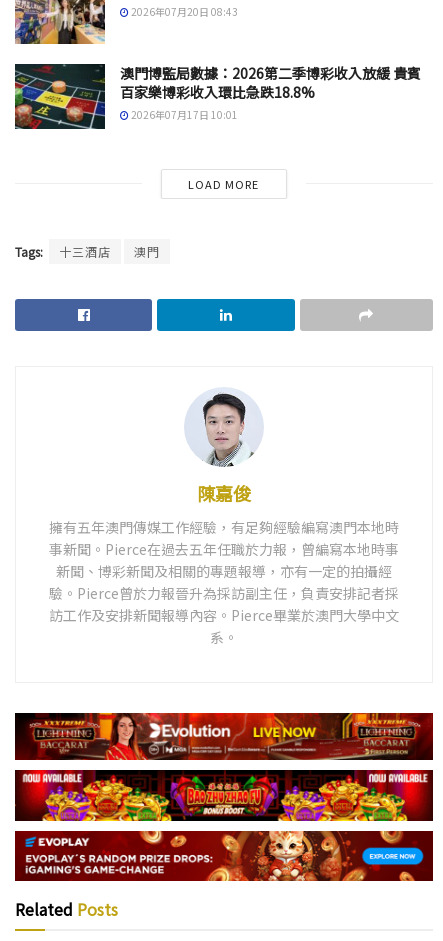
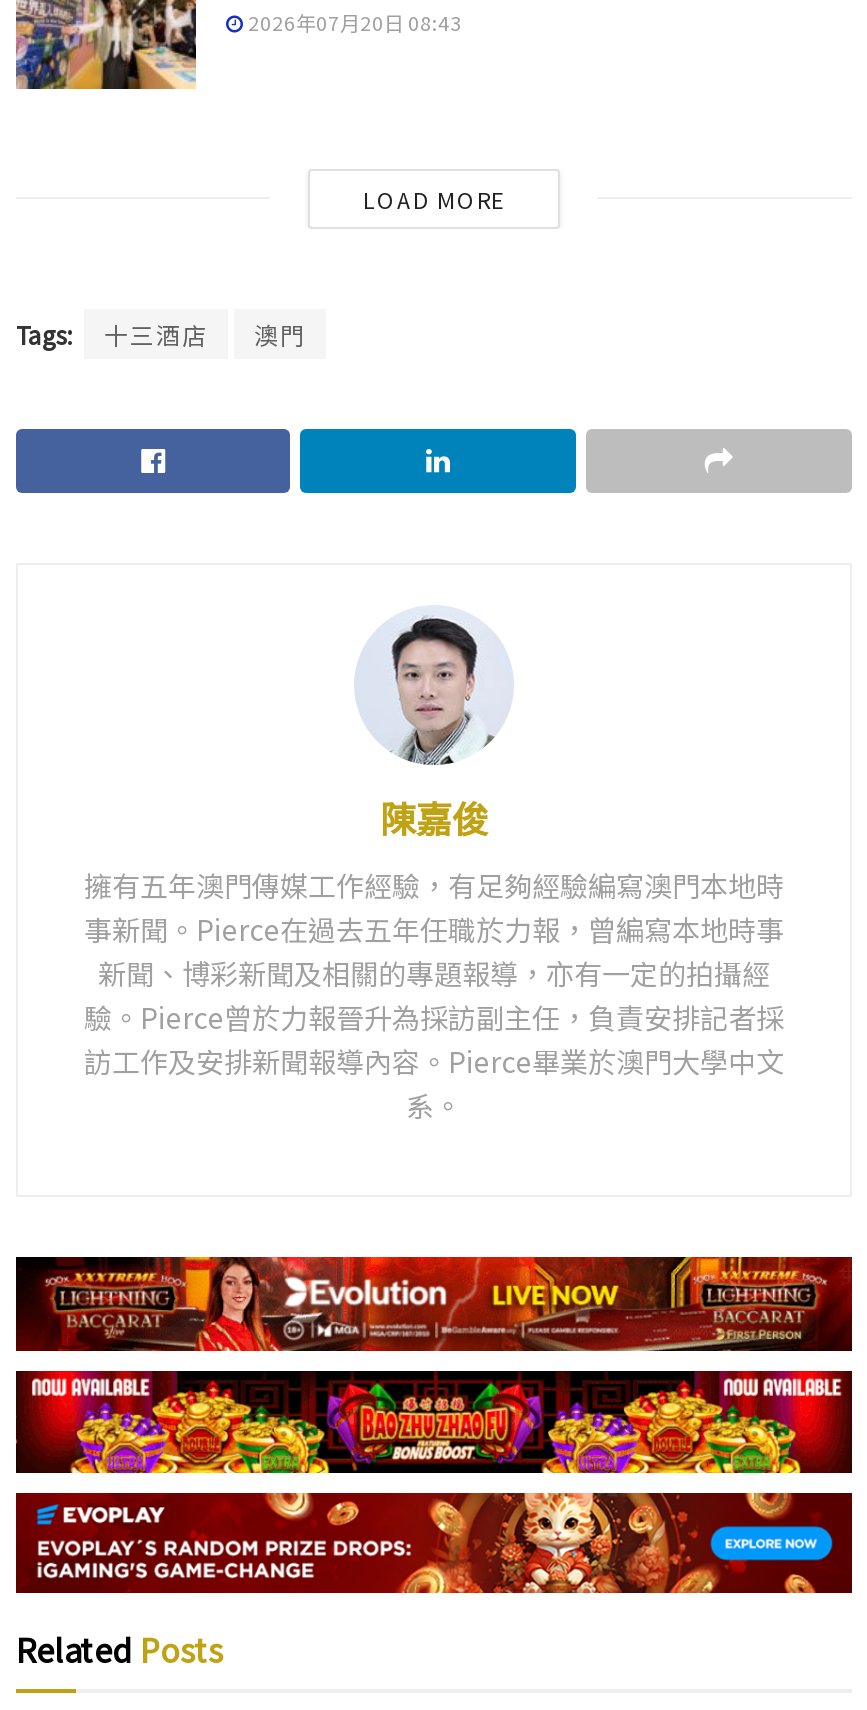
- [image]
- 澳門博監局數據：2026第二季博彩收入放緩 貴賓
- 百家樂博彩收入環比急跌18.8%
- 2026年07月17日 10:01
